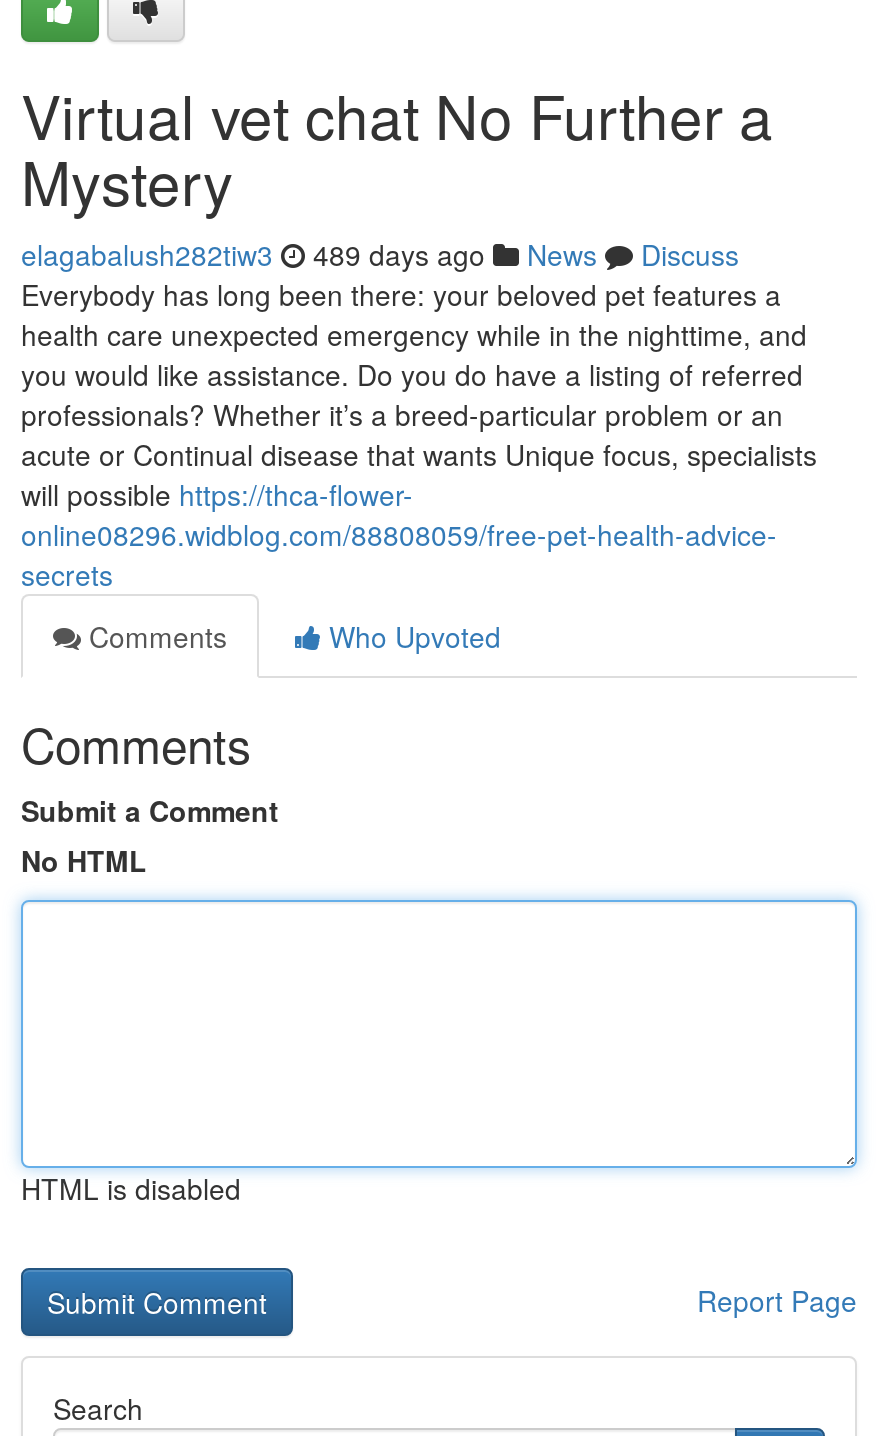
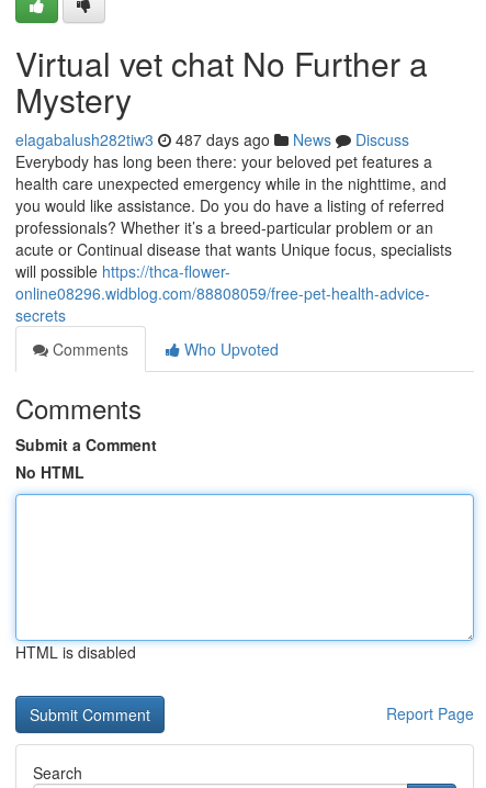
- elagabalush282tiw3 489 days ago News Discuss
+ elagabalush282tiw3 487 days ago News Discuss
